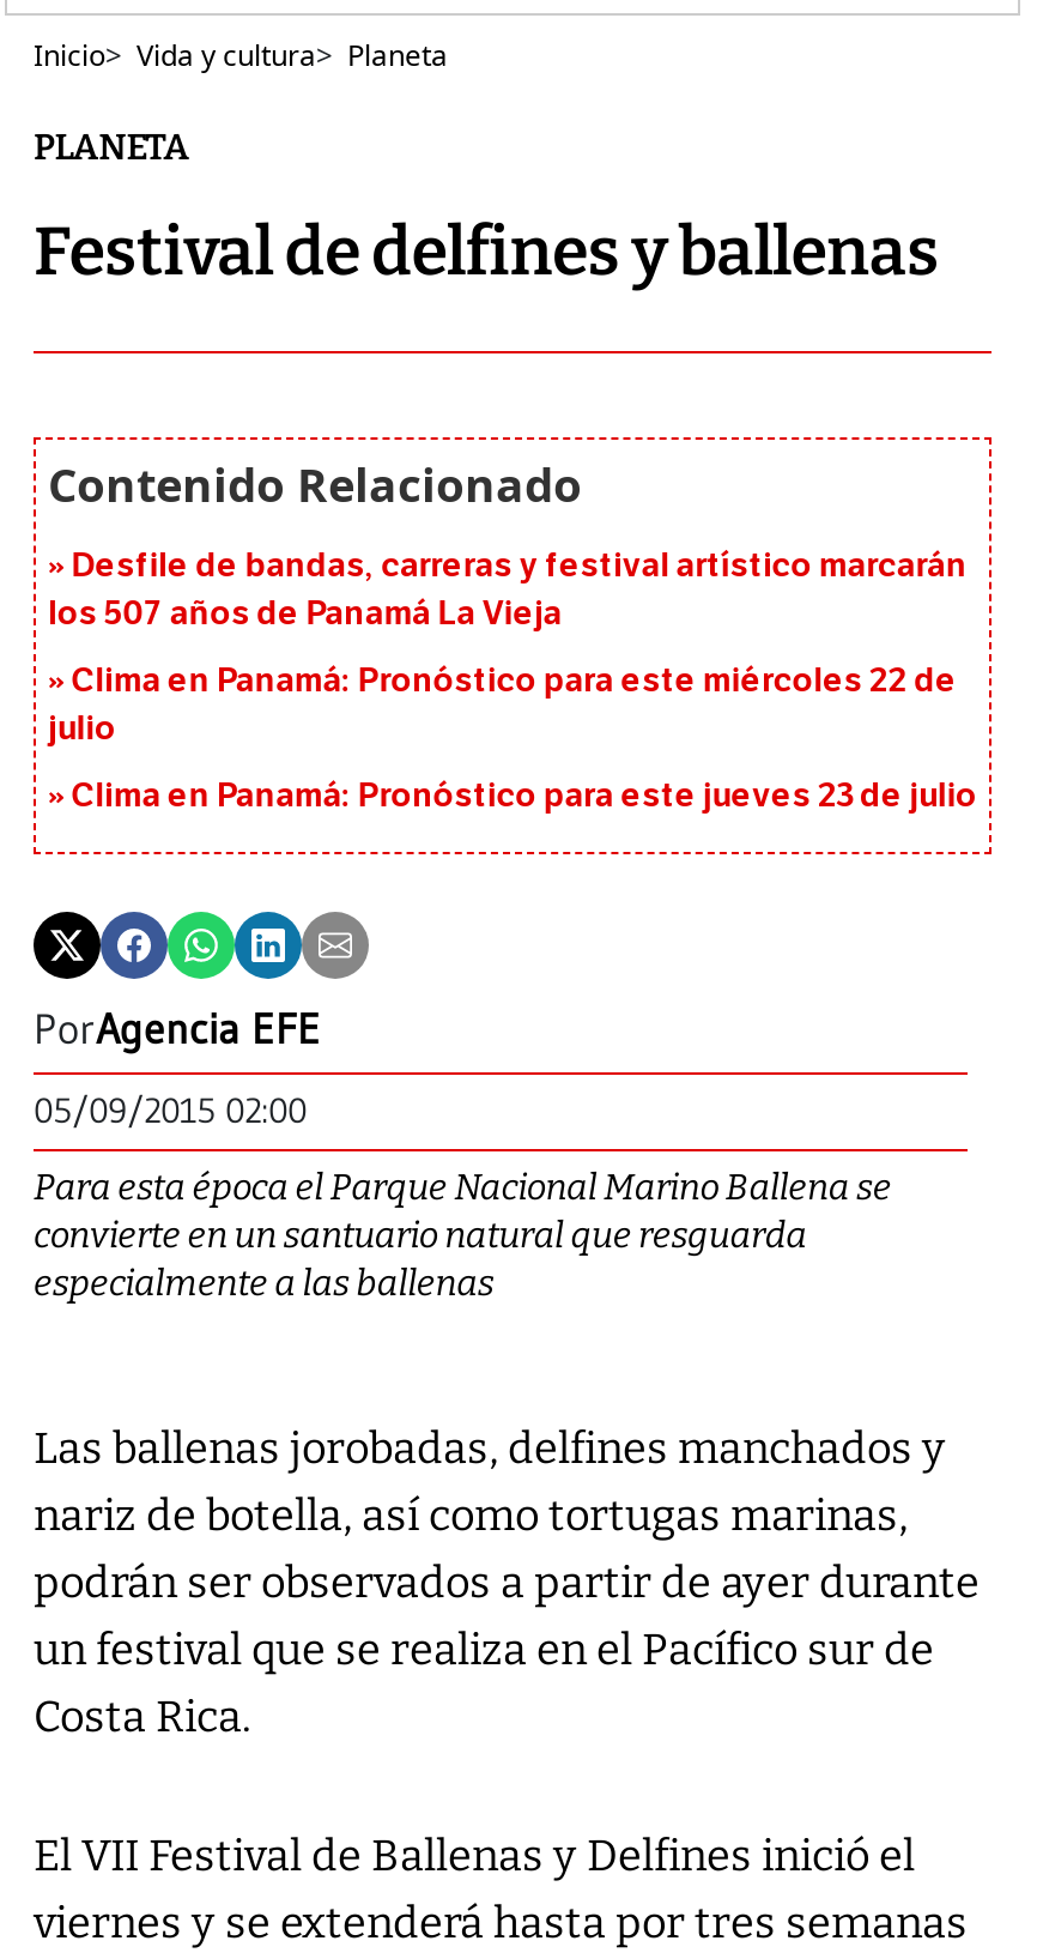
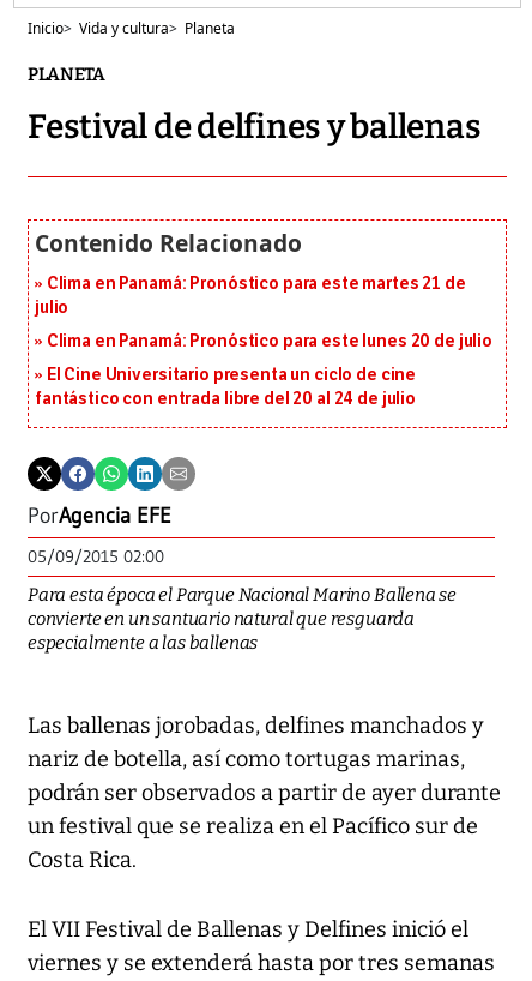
- Desfile de bandas, carreras y festival artístico marcarán
- los 507 años de Panamá La Vieja
- Clima en Panamá: Pronóstico para este miércoles 22 de
+ Clima en Panamá: Pronóstico para este martes 21 de

moved up: julio

- Clima en Panamá: Pronóstico para este jueves 23 de julio
+ Clima en Panamá: Pronóstico para este lunes 20 de julio
+ El Cine Universitario presenta un ciclo de cine
+ fantástico con entrada libre del 20 al 24 de julio
